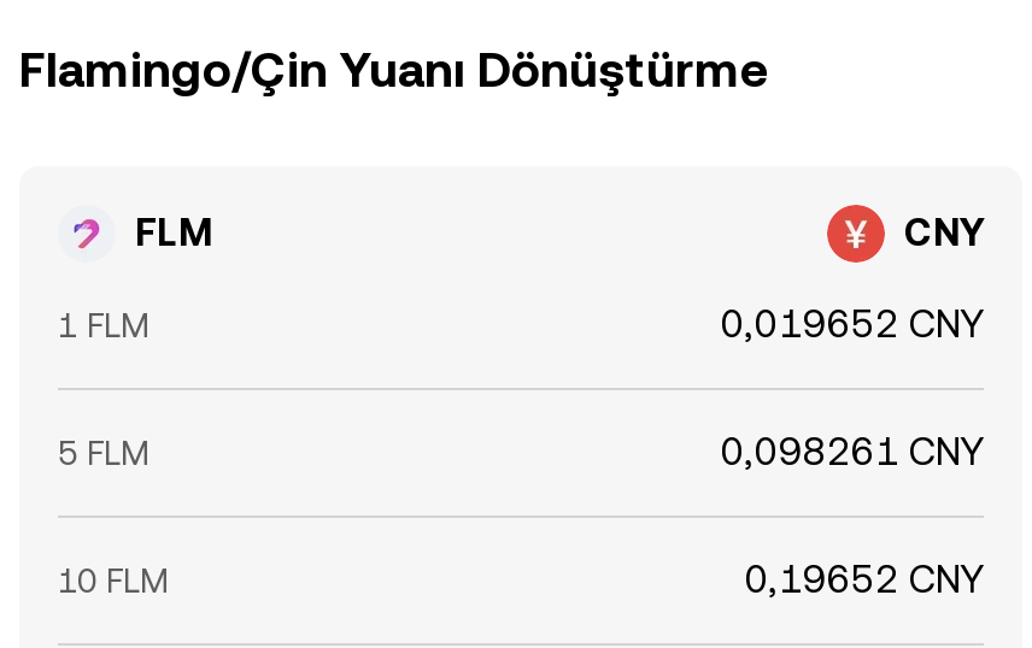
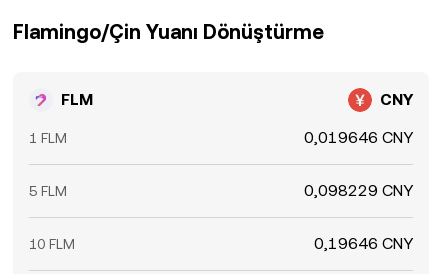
- 0,019652 CNY
+ 0,019646 CNY

- 0,098261 CNY
+ 0,098229 CNY

- 0,19652 CNY
+ 0,19646 CNY
